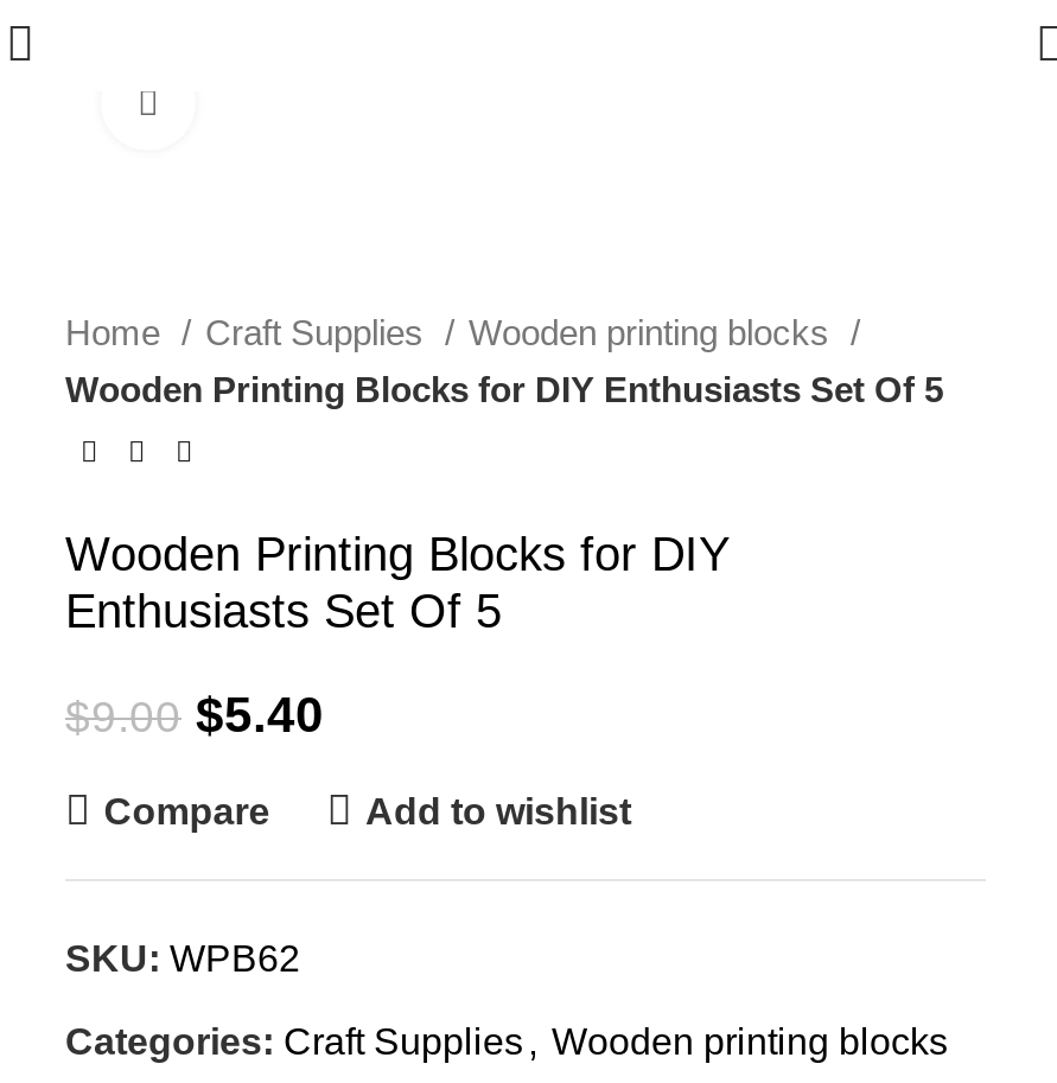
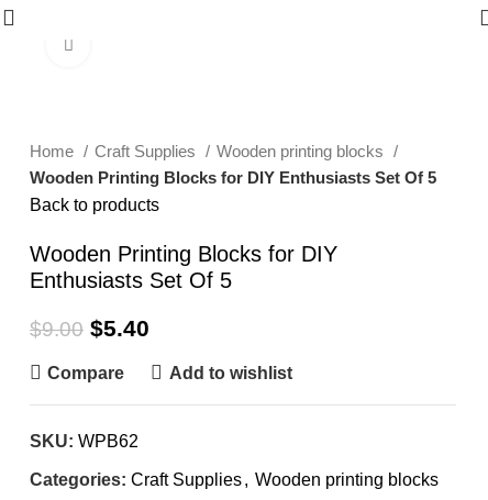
+ Back to products
